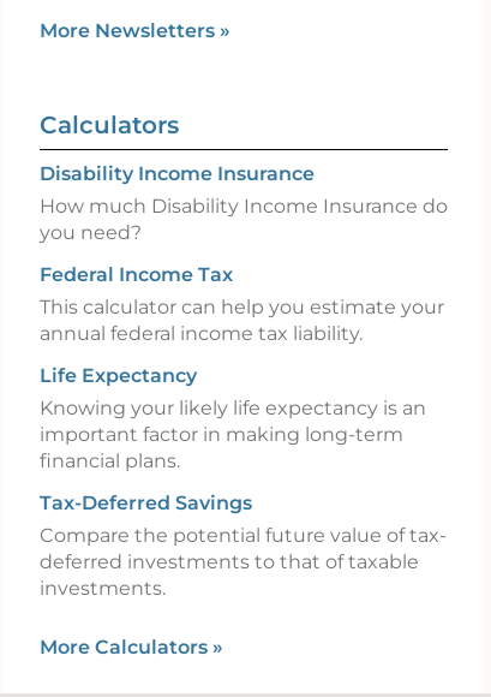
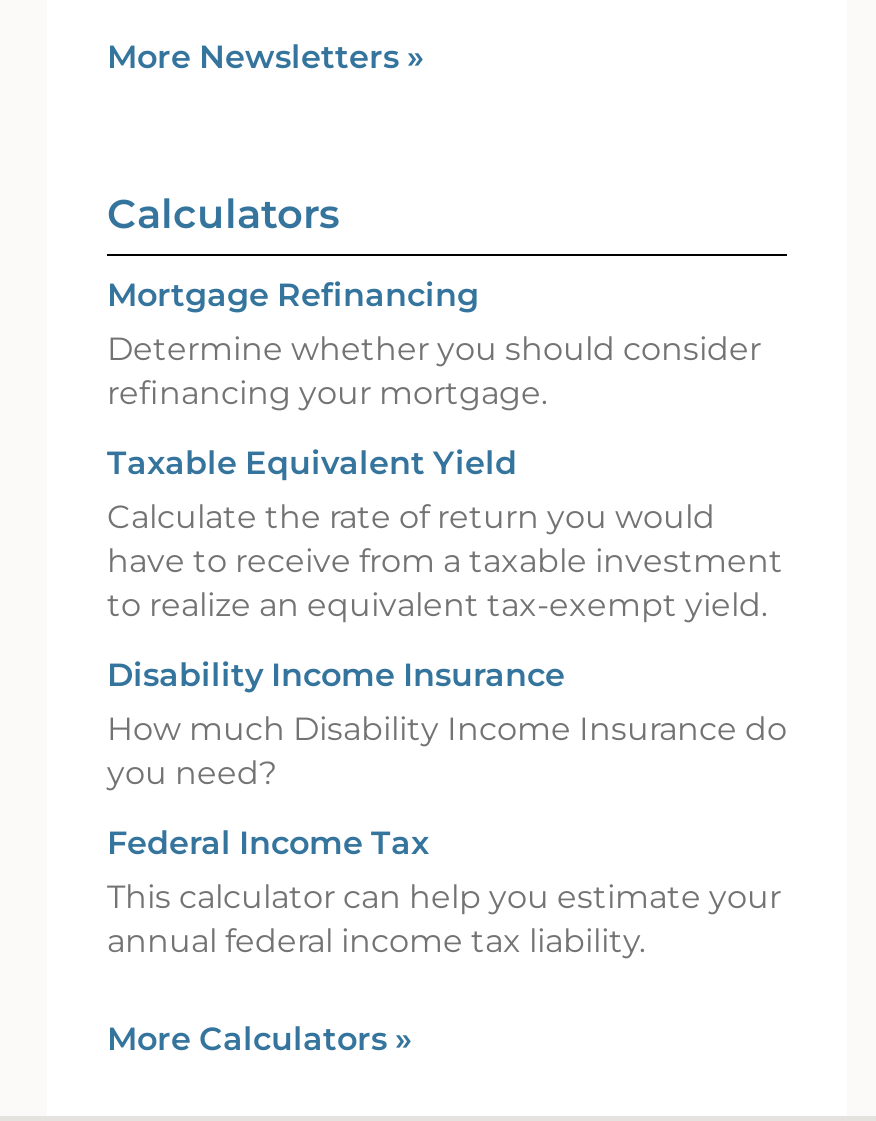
+ Mortgage Refinancing
+ Determine whether you should consider
+ refinancing your mortgage.
+ Taxable Equivalent Yield
+ Calculate the rate of return you would
+ have to receive from a taxable investment
+ to realize an equivalent tax-exempt yield.

moved down: Disability Income Insurance | How much Disability Income Insurance do | you need? | Federal Income Tax | This calculator can help you estimate your | annual federal income tax liability.

- Life Expectancy
- Knowing your likely life expectancy is an
- important factor in making long-term
- financial plans.
- Tax-Deferred Savings
- Compare the potential future value of tax-
- deferred investments to that of taxable
- investments.
